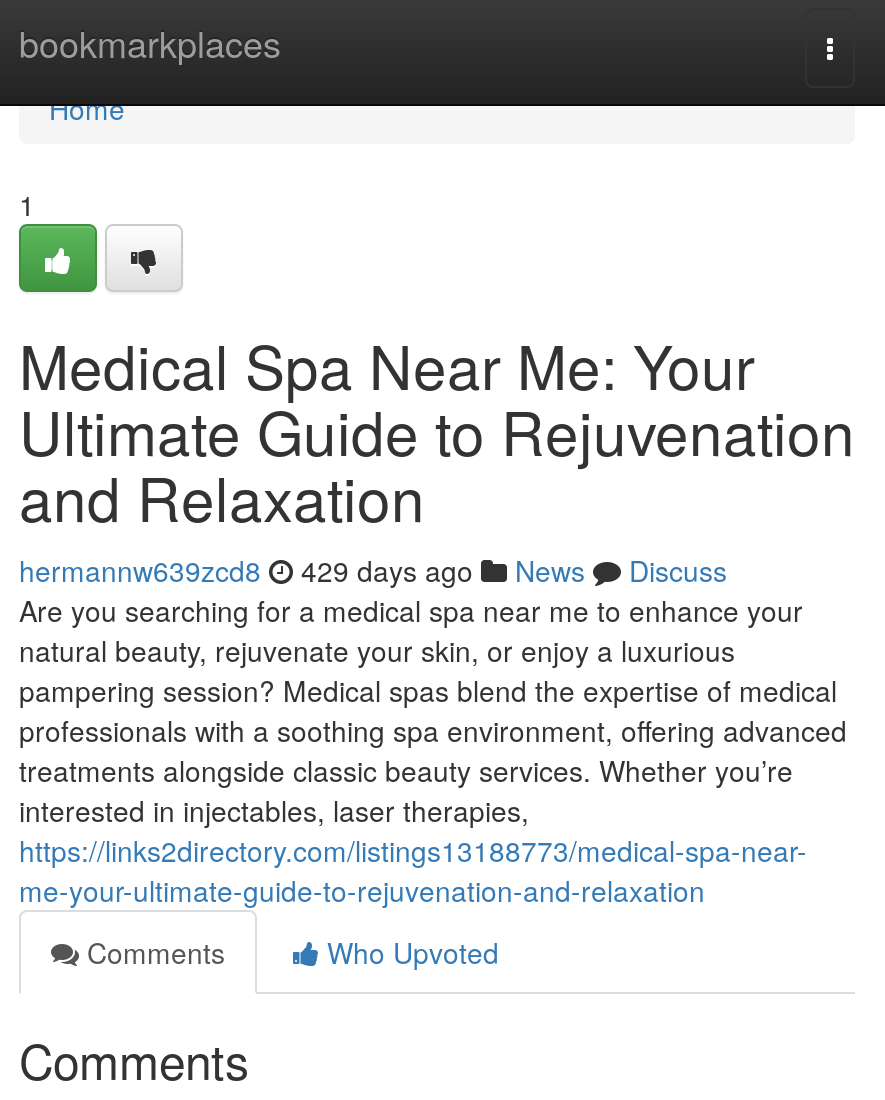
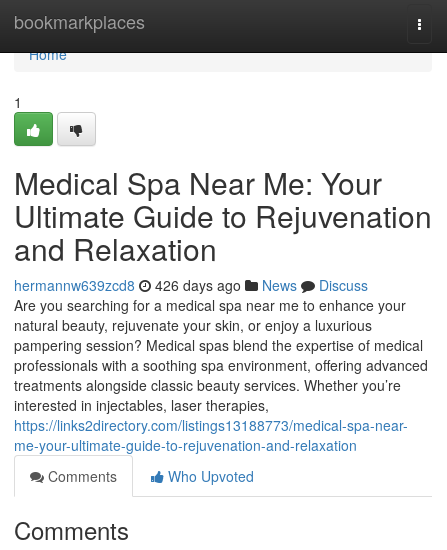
- hermannw639zcd8 429 days ago News Discuss
+ hermannw639zcd8 426 days ago News Discuss
